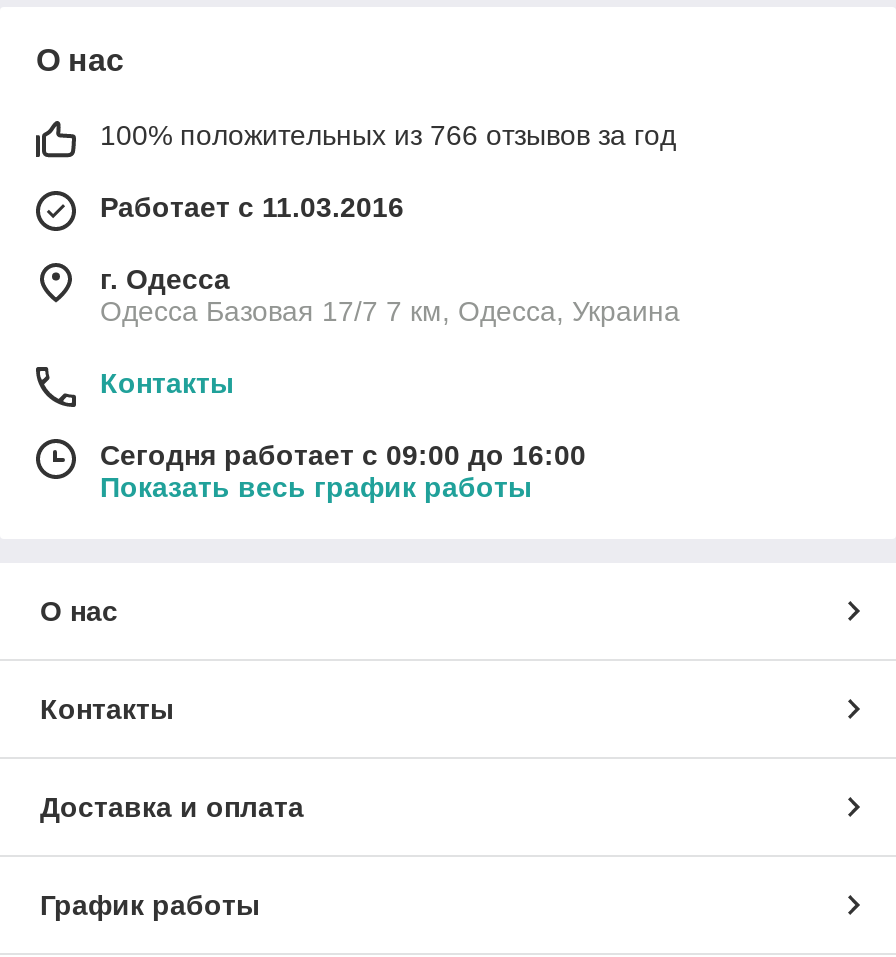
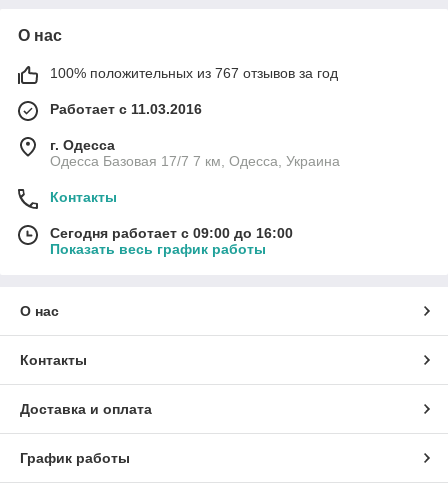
- 100% положительных из 766 отзывов за год
+ 100% положительных из 767 отзывов за год
